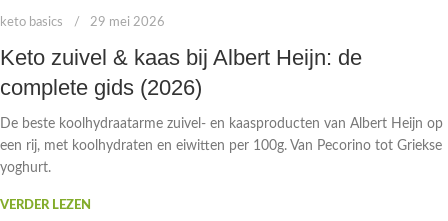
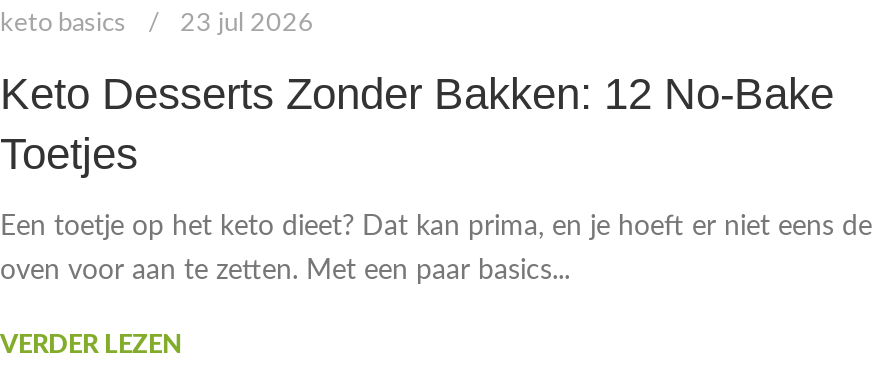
- 29 mei 2026
- Keto zuivel & kaas bij Albert Heijn: de
- complete gids (2026)
- De beste koolhydraatarme zuivel- en kaasproducten van Albert Heijn op
- een rij, met koolhydraten en eiwitten per 100g. Van Pecorino tot Griekse
- yoghurt.
+ 23 jul 2026
+ Keto Desserts Zonder Bakken: 12 No-Bake
+ Toetjes
+ Een toetje op het keto dieet? Dat kan prima, en je hoeft er niet eens de
+ oven voor aan te zetten. Met een paar basics...
